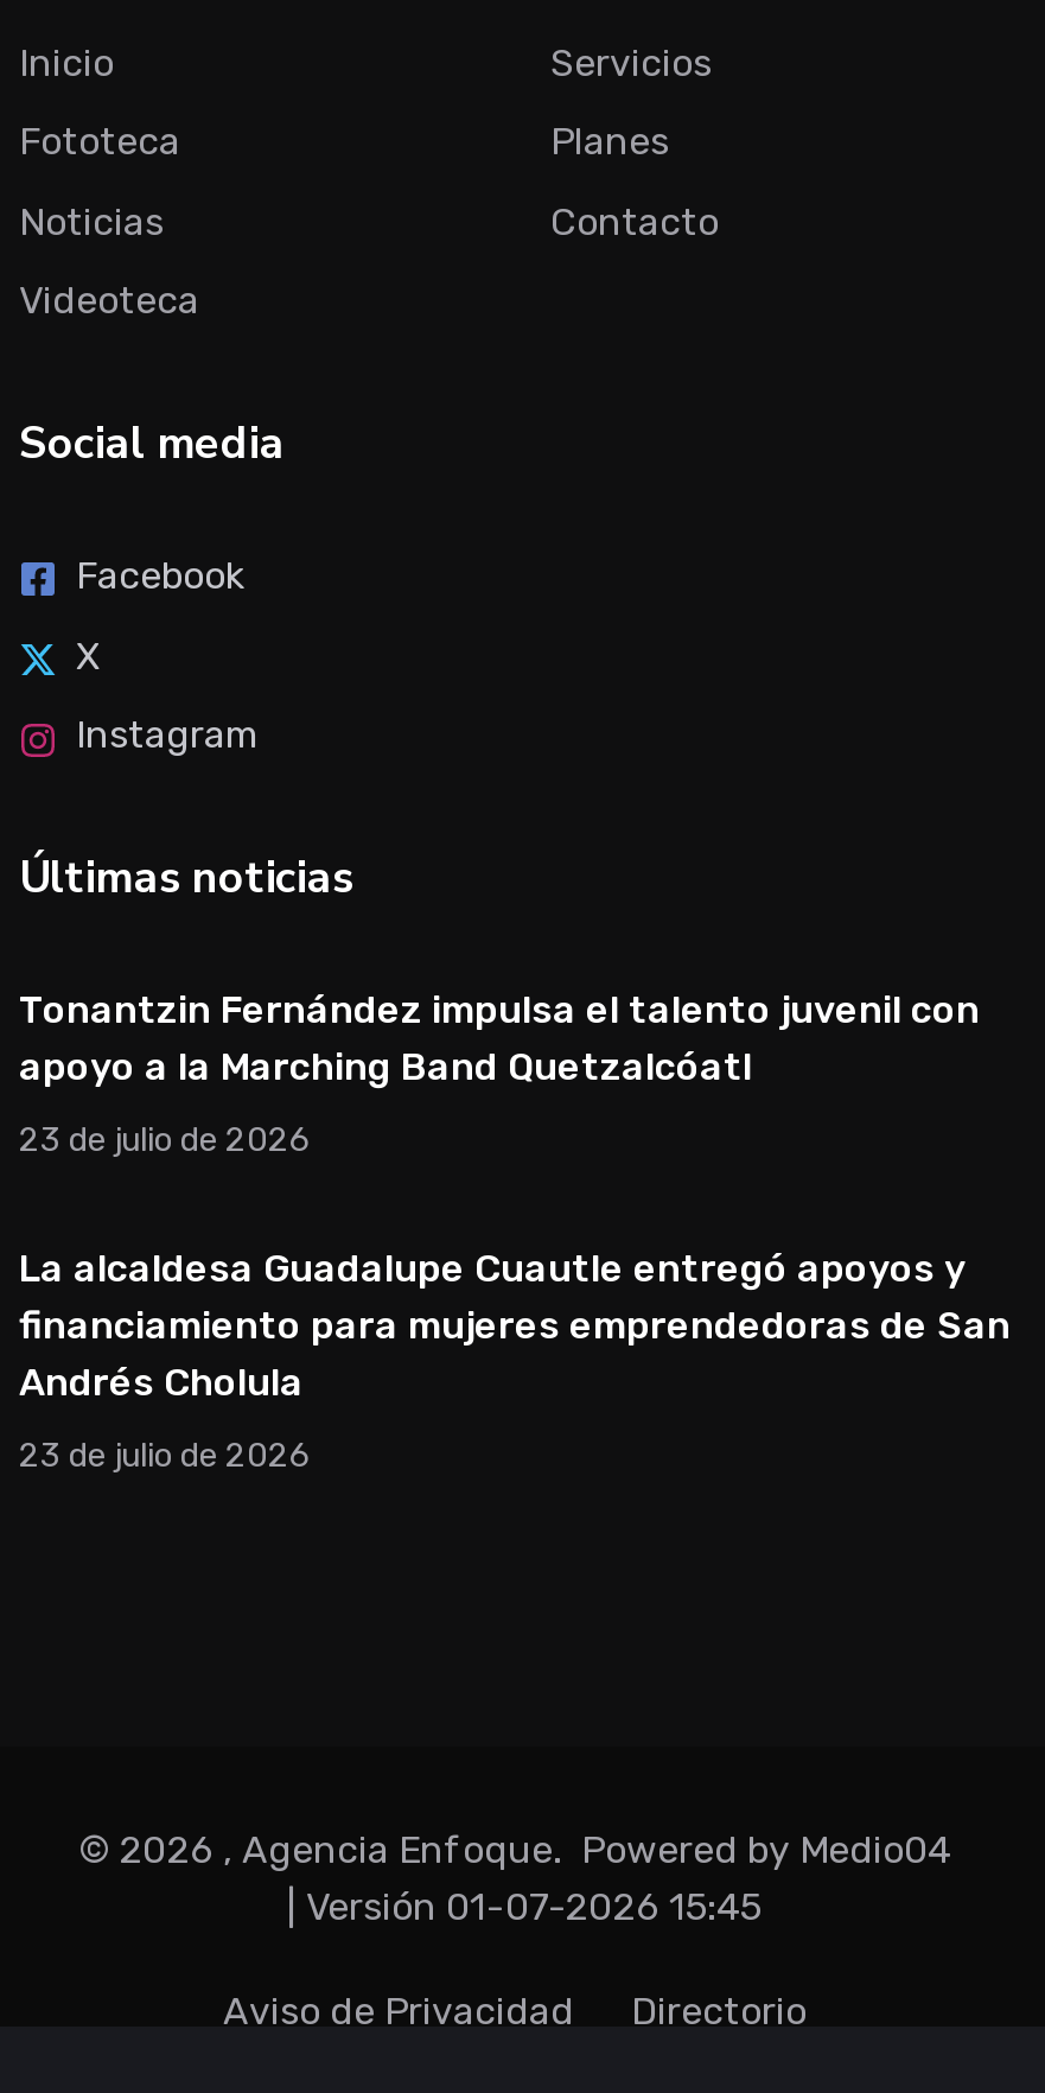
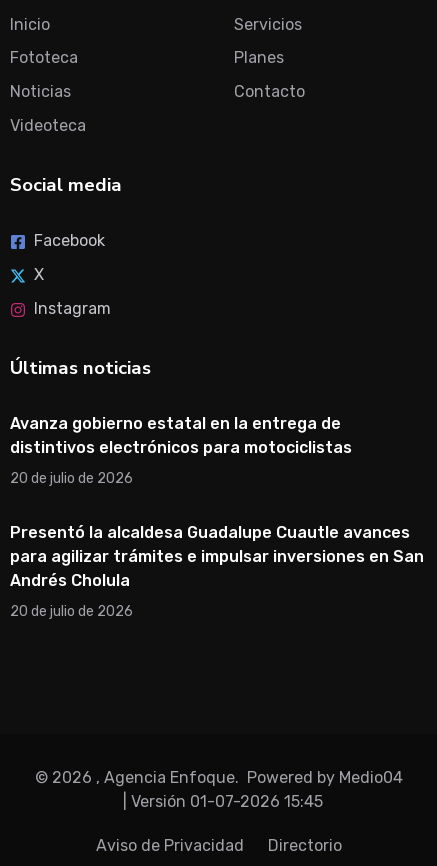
- Tonantzin Fernández impulsa el talento juvenil con
- apoyo a la Marching Band Quetzalcóatl
+ Avanza gobierno estatal en la entrega de
+ distintivos electrónicos para motociclistas

- 23 de julio de 2026
+ 20 de julio de 2026

- La alcaldesa Guadalupe Cuautle entregó apoyos y
- financiamiento para mujeres emprendedoras de San
+ Presentó la alcaldesa Guadalupe Cuautle avances
+ para agilizar trámites e impulsar inversiones en San

- 23 de julio de 2026
+ 20 de julio de 2026
